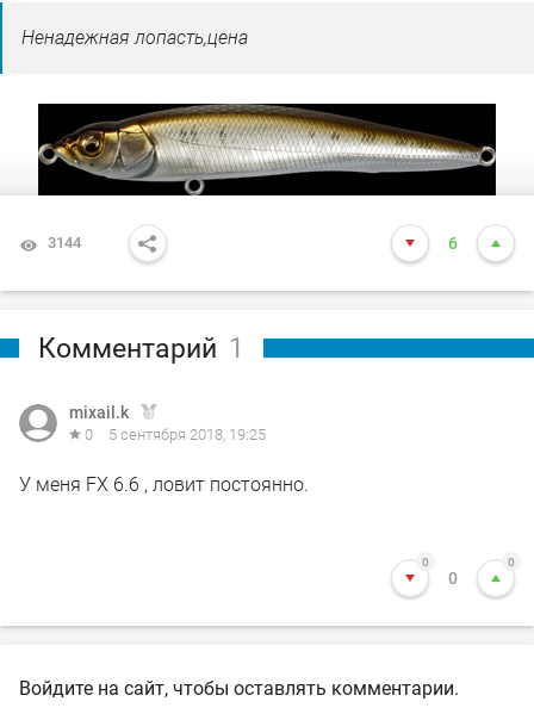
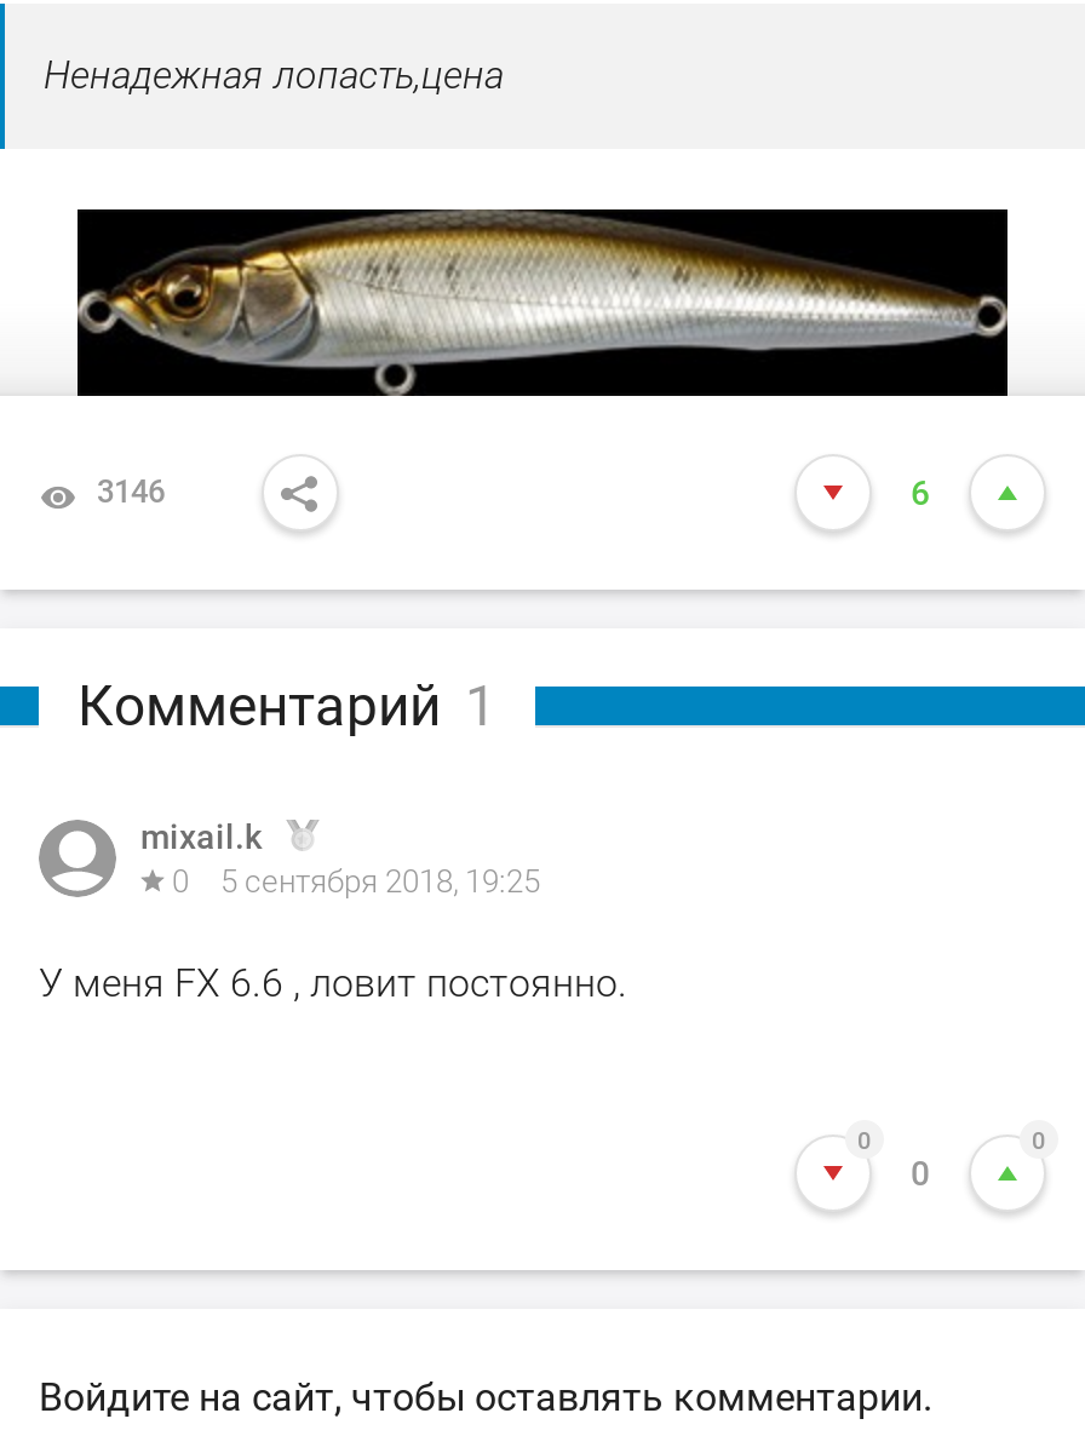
- 3144
+ 3146
